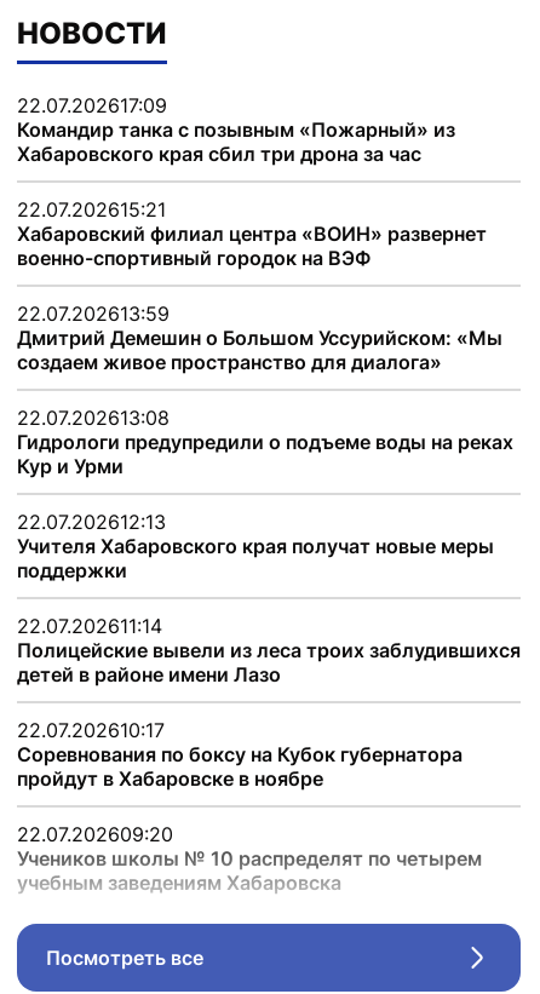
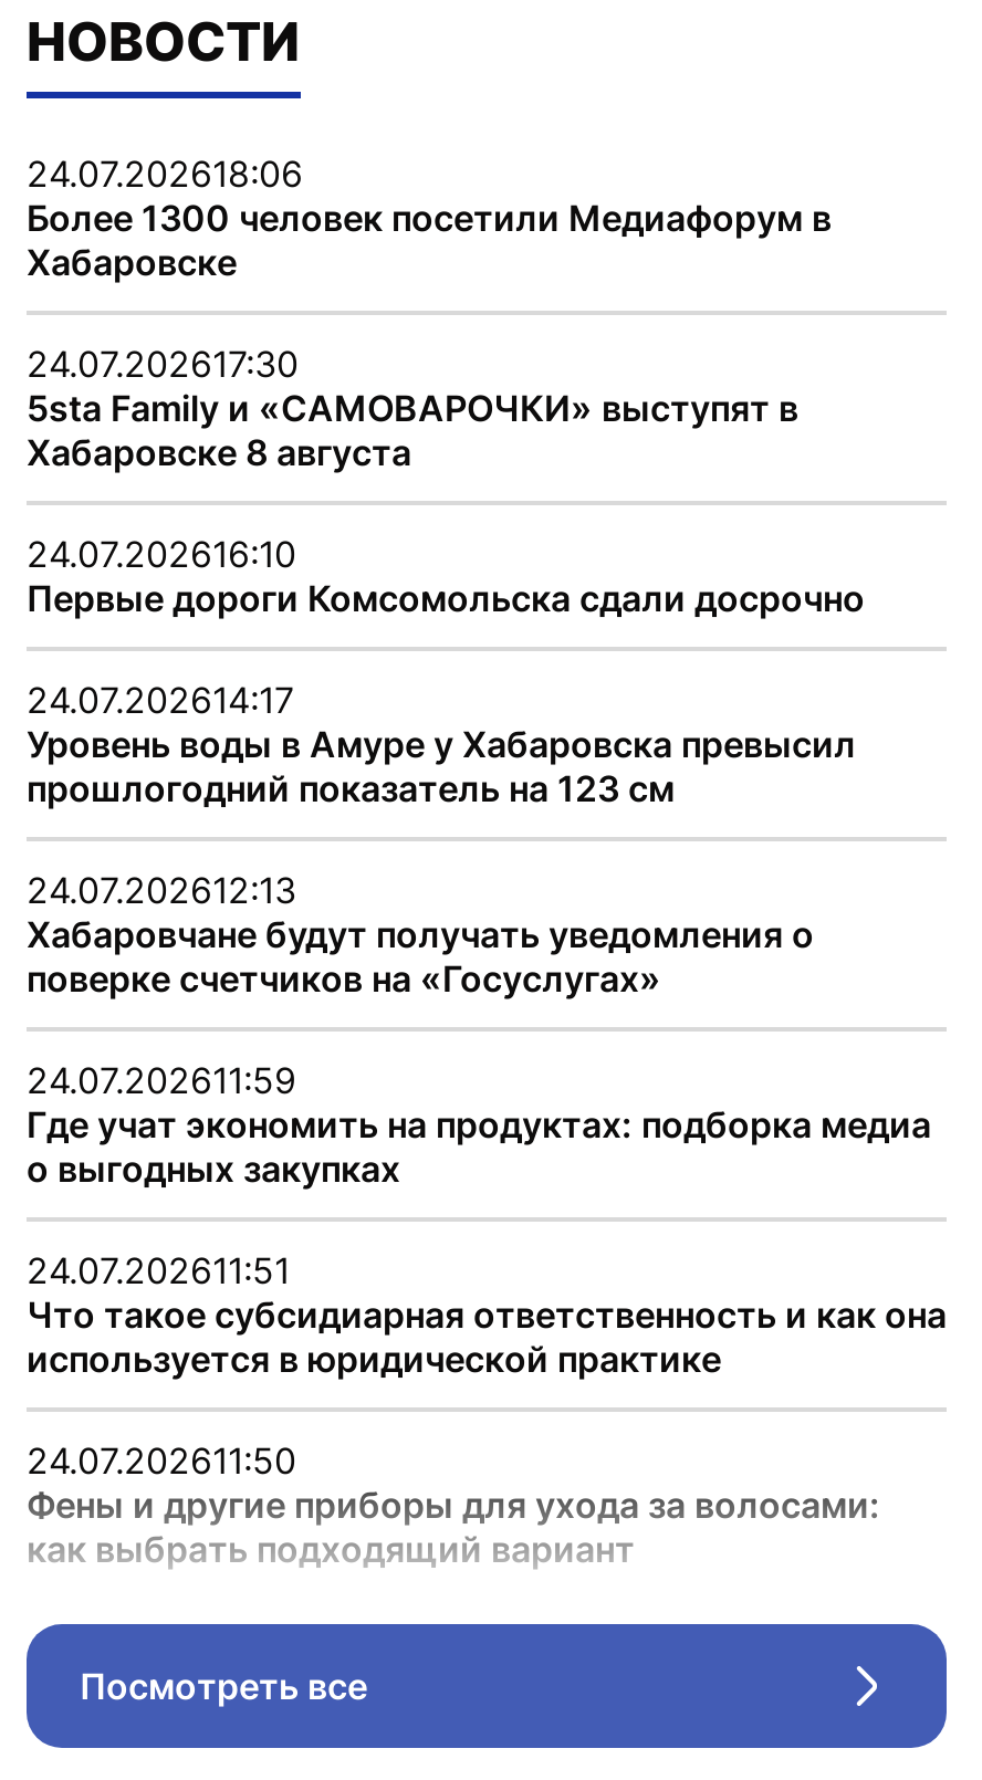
- 22.07.202617:09
- Командир танка с позывным «Пожарный» из
- Хабаровского края сбил три дрона за час
+ 24.07.202618:06
+ Более 1300 человек посетили Медиафорум в
+ Хабаровске

- 22.07.202615:21
- Хабаровский филиал центра «ВОИН» развернет
- военно-спортивный городок на ВЭФ
+ 24.07.202617:30
+ 5sta Family и «САМОВАРОЧКИ» выступят в
+ Хабаровске 8 августа

- 22.07.202613:59
- Дмитрий Демешин о Большом Уссурийском: «Мы
- создаем живое пространство для диалога»
+ 24.07.202616:10
+ Первые дороги Комсомольска сдали досрочно

- 22.07.202613:08
- Гидрологи предупредили о подъеме воды на реках
- Кур и Урми
+ 24.07.202614:17
+ Уровень воды в Амуре у Хабаровска превысил
+ прошлогодний показатель на 123 см

- 22.07.202612:13
- Учителя Хабаровского края получат новые меры
- поддержки
+ 24.07.202612:13
+ Хабаровчане будут получать уведомления о
+ поверке счетчиков на «Госуслугах»

- 22.07.202611:14
- Полицейские вывели из леса троих заблудившихся
- детей в районе имени Лазо
+ 24.07.202611:59
+ Где учат экономить на продуктах: подборка медиа
+ о выгодных закупках

- 22.07.202610:17
- Соревнования по боксу на Кубок губернатора
- пройдут в Хабаровске в ноябре
+ 24.07.202611:51
+ Что такое субсидиарная ответственность и как она
+ используется в юридической практике

- 22.07.202609:20
- Учеников школы № 10 распределят по четырем
- учебным заведениям Хабаровска
+ 24.07.202611:50
+ Фены и другие приборы для ухода за волосами:
+ как выбрать подходящий вариант
